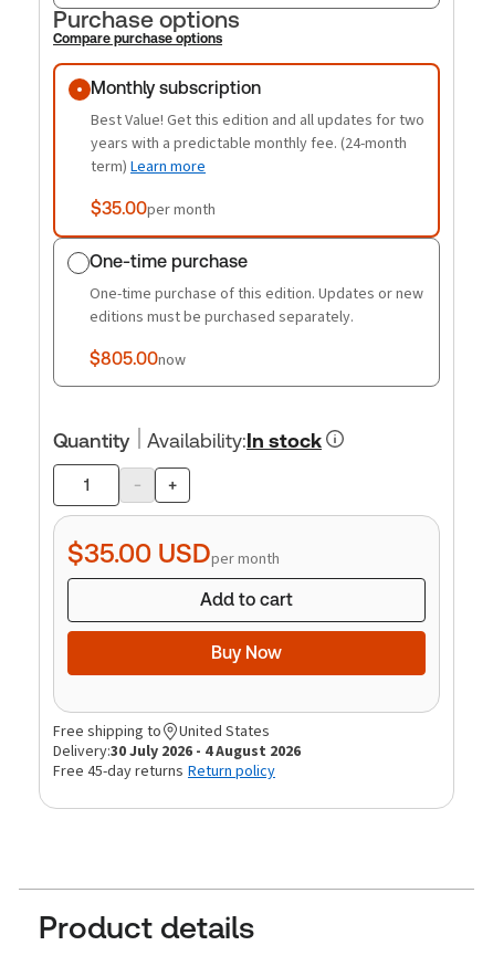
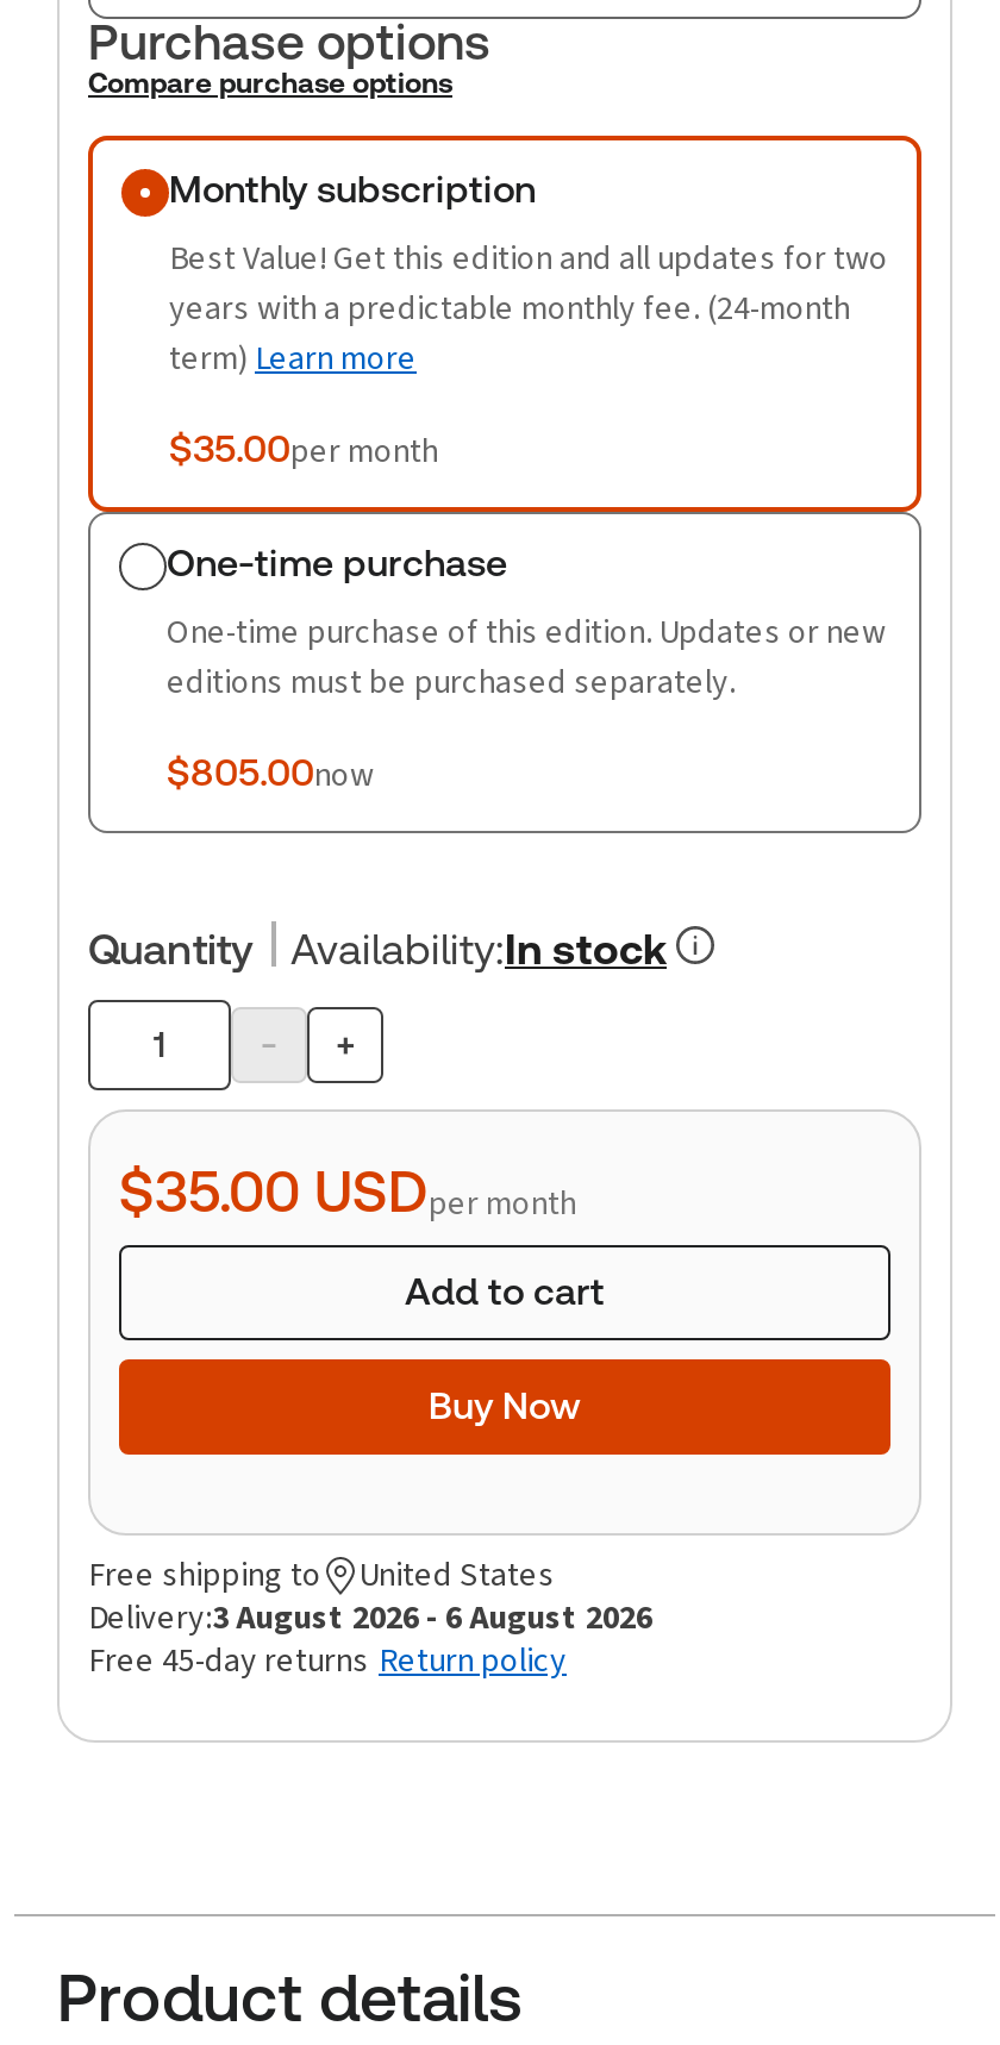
- Delivery:30 July 2026 - 4 August 2026
+ Delivery:3 August 2026 - 6 August 2026
